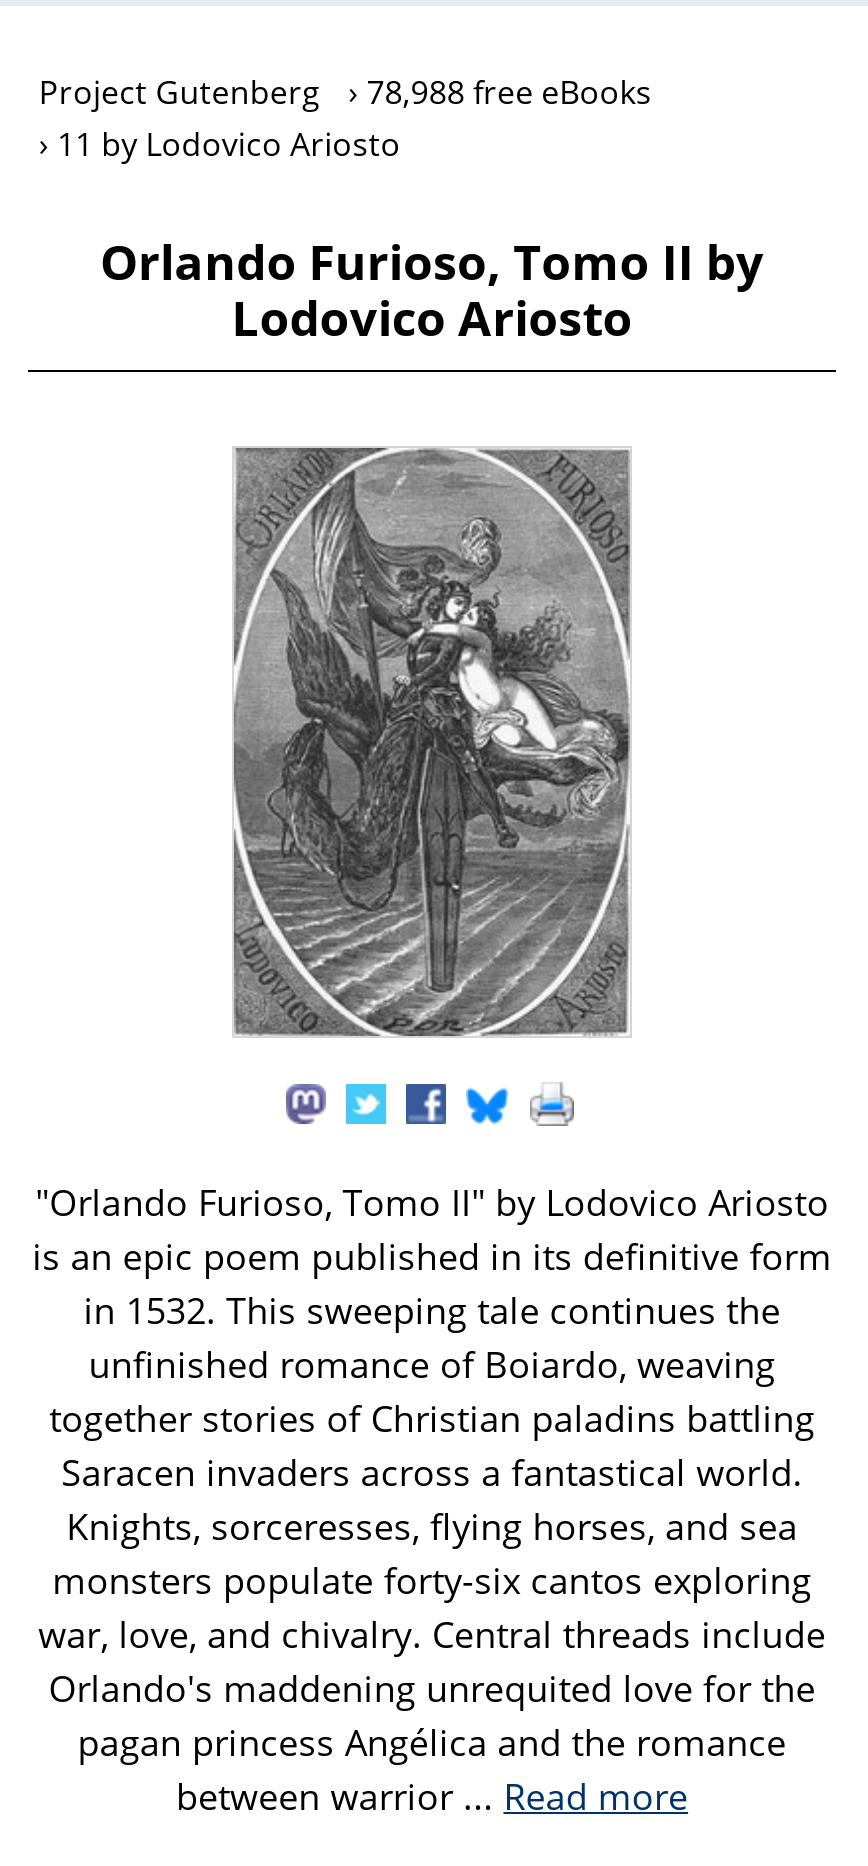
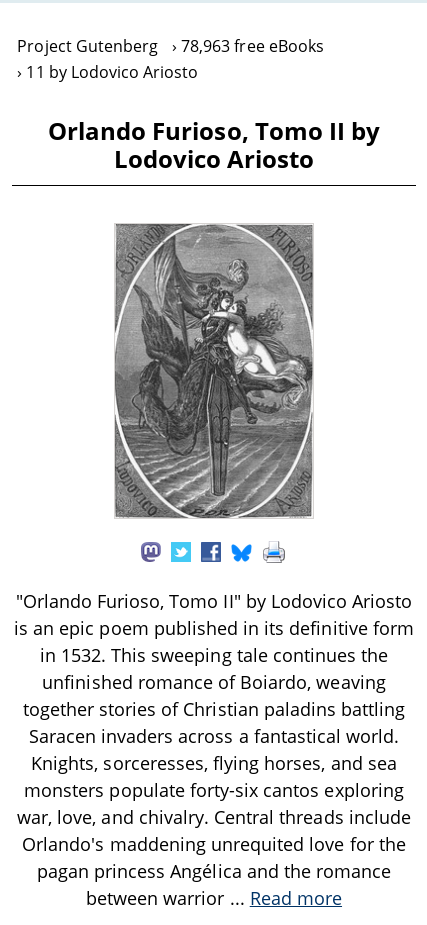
- Project Gutenberg 78,988 free eBooks
+ Project Gutenberg 78,963 free eBooks
